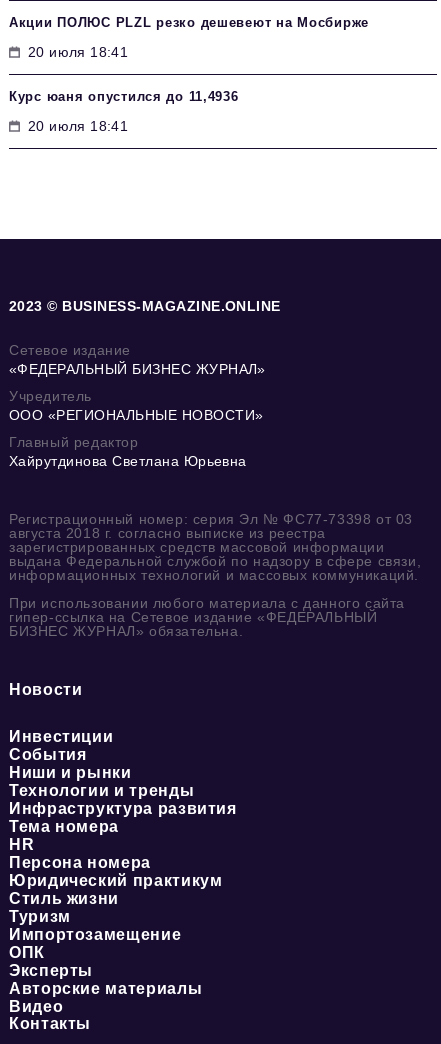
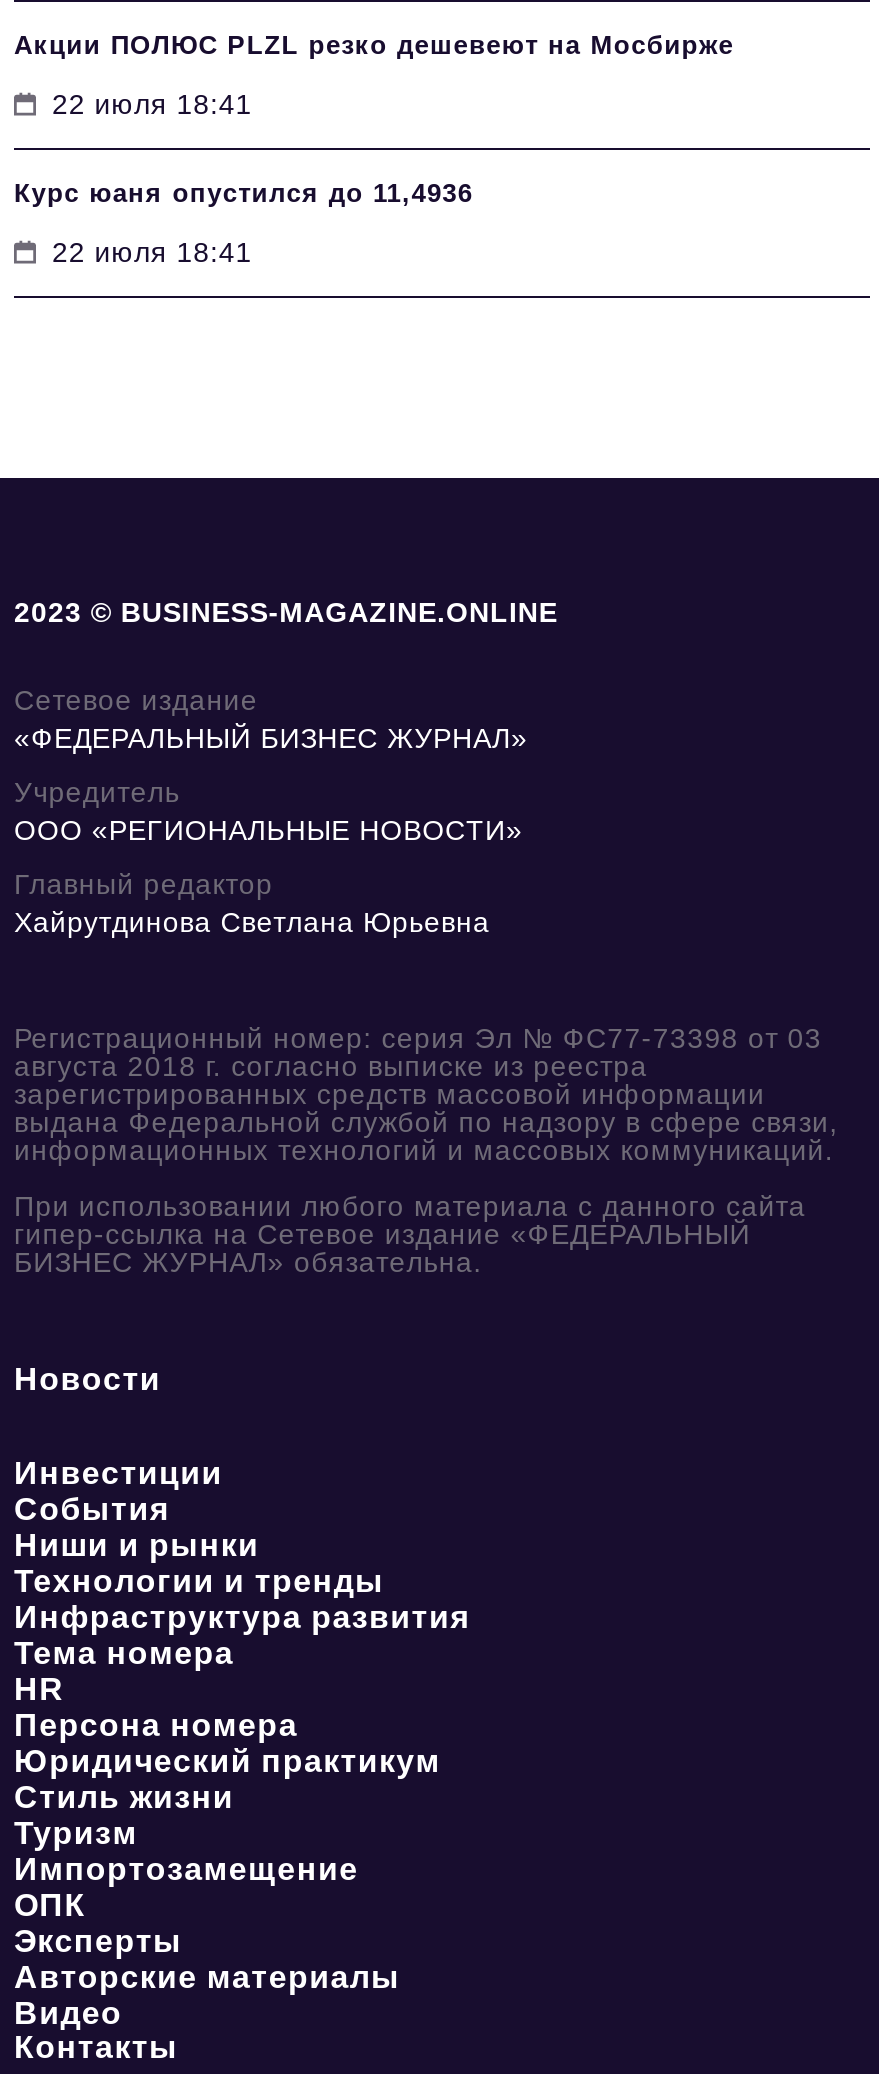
- 20 июля 18:41
+ 22 июля 18:41

- 20 июля 18:41
+ 22 июля 18:41
